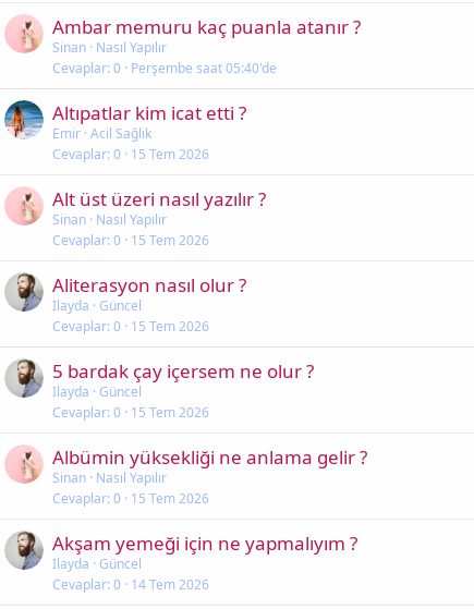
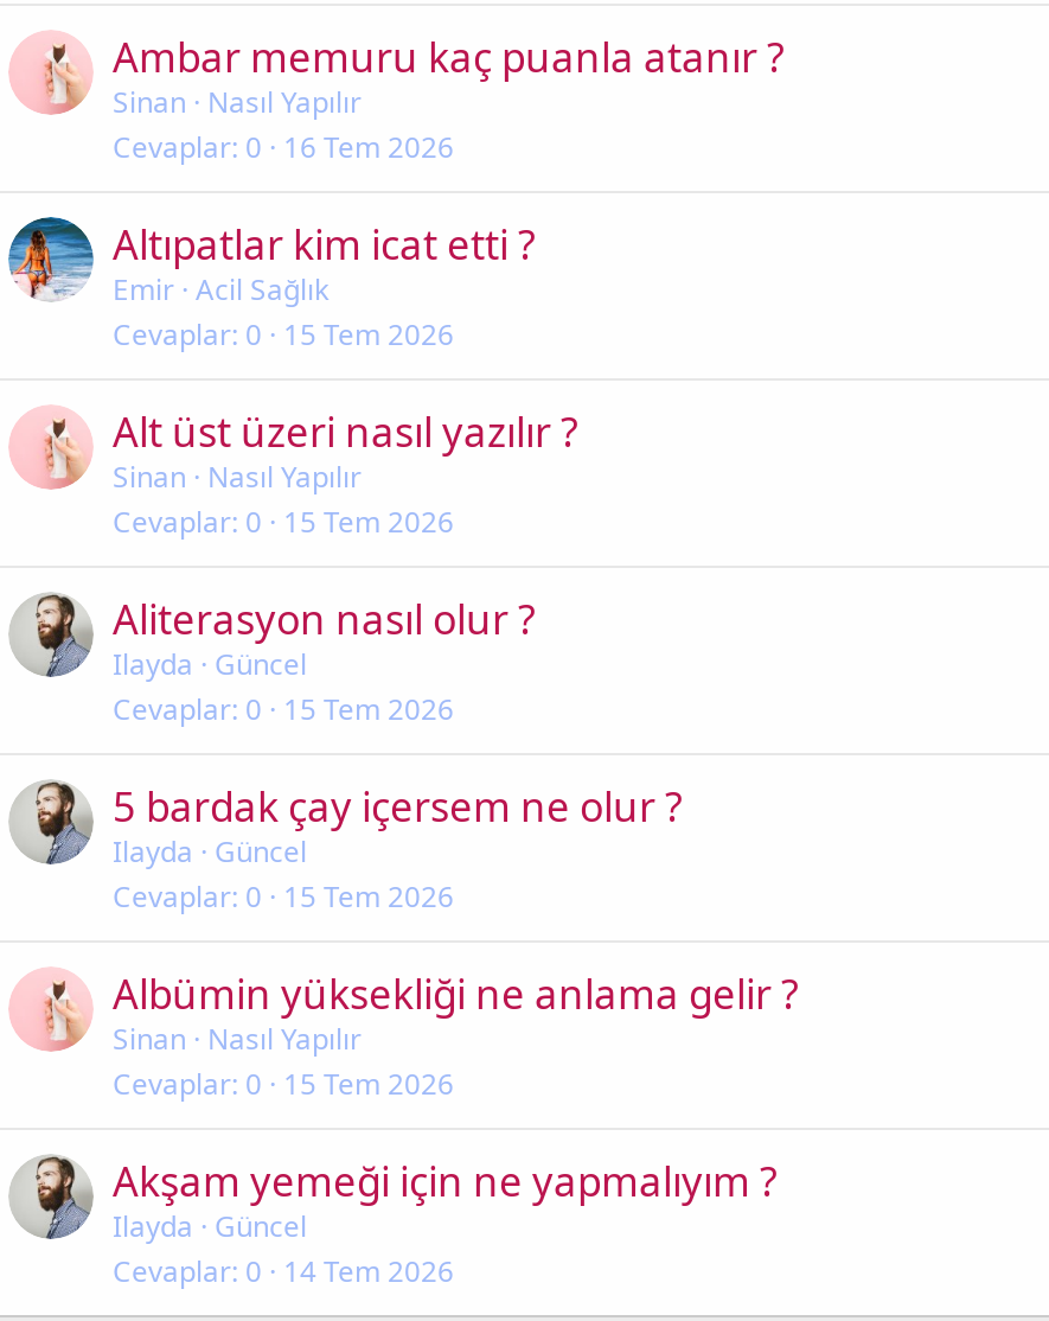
- Cevaplar 0 Perşembe saat 05:40'de
+ Cevaplar 0 16 Tem 2026
